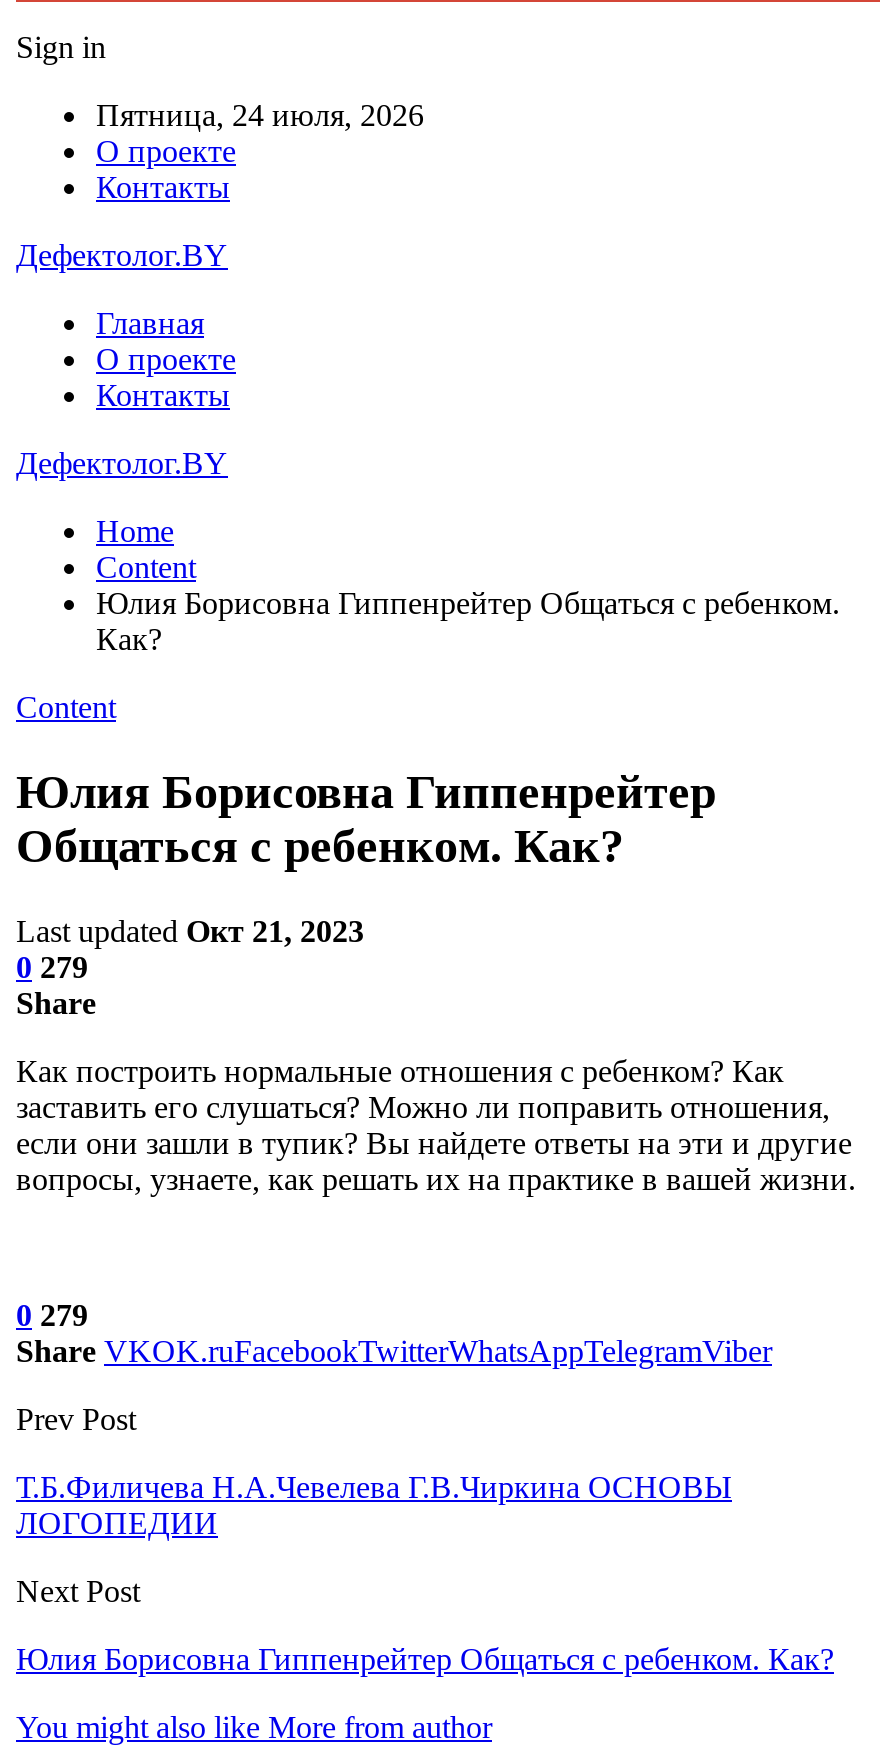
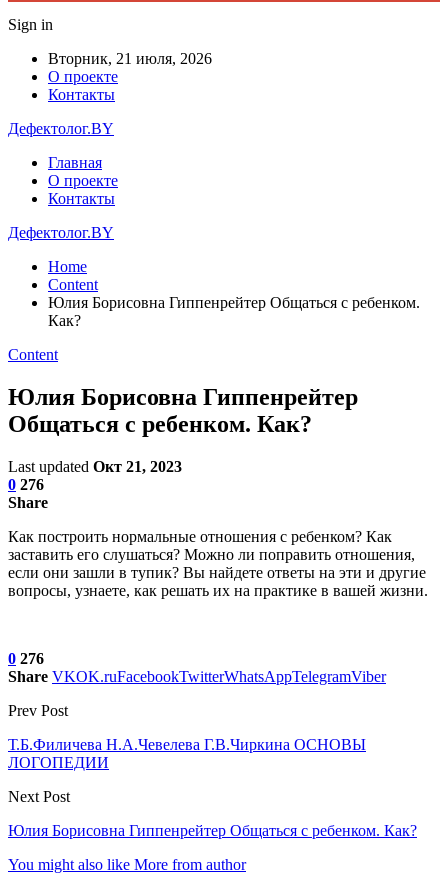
- Пятница, 24 июля, 2026
+ Вторник, 21 июля, 2026

- 0 279
+ 0 276

- 0 279
+ 0 276
